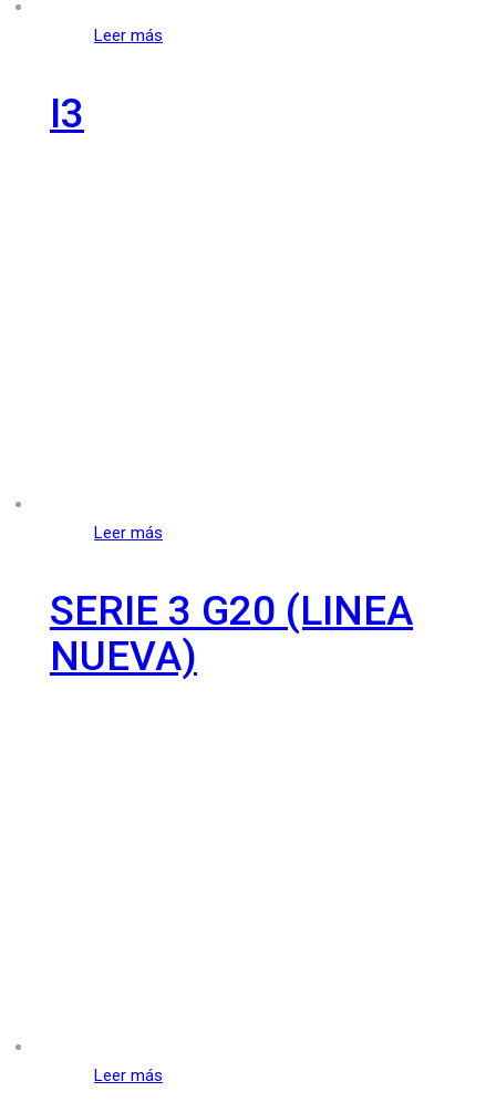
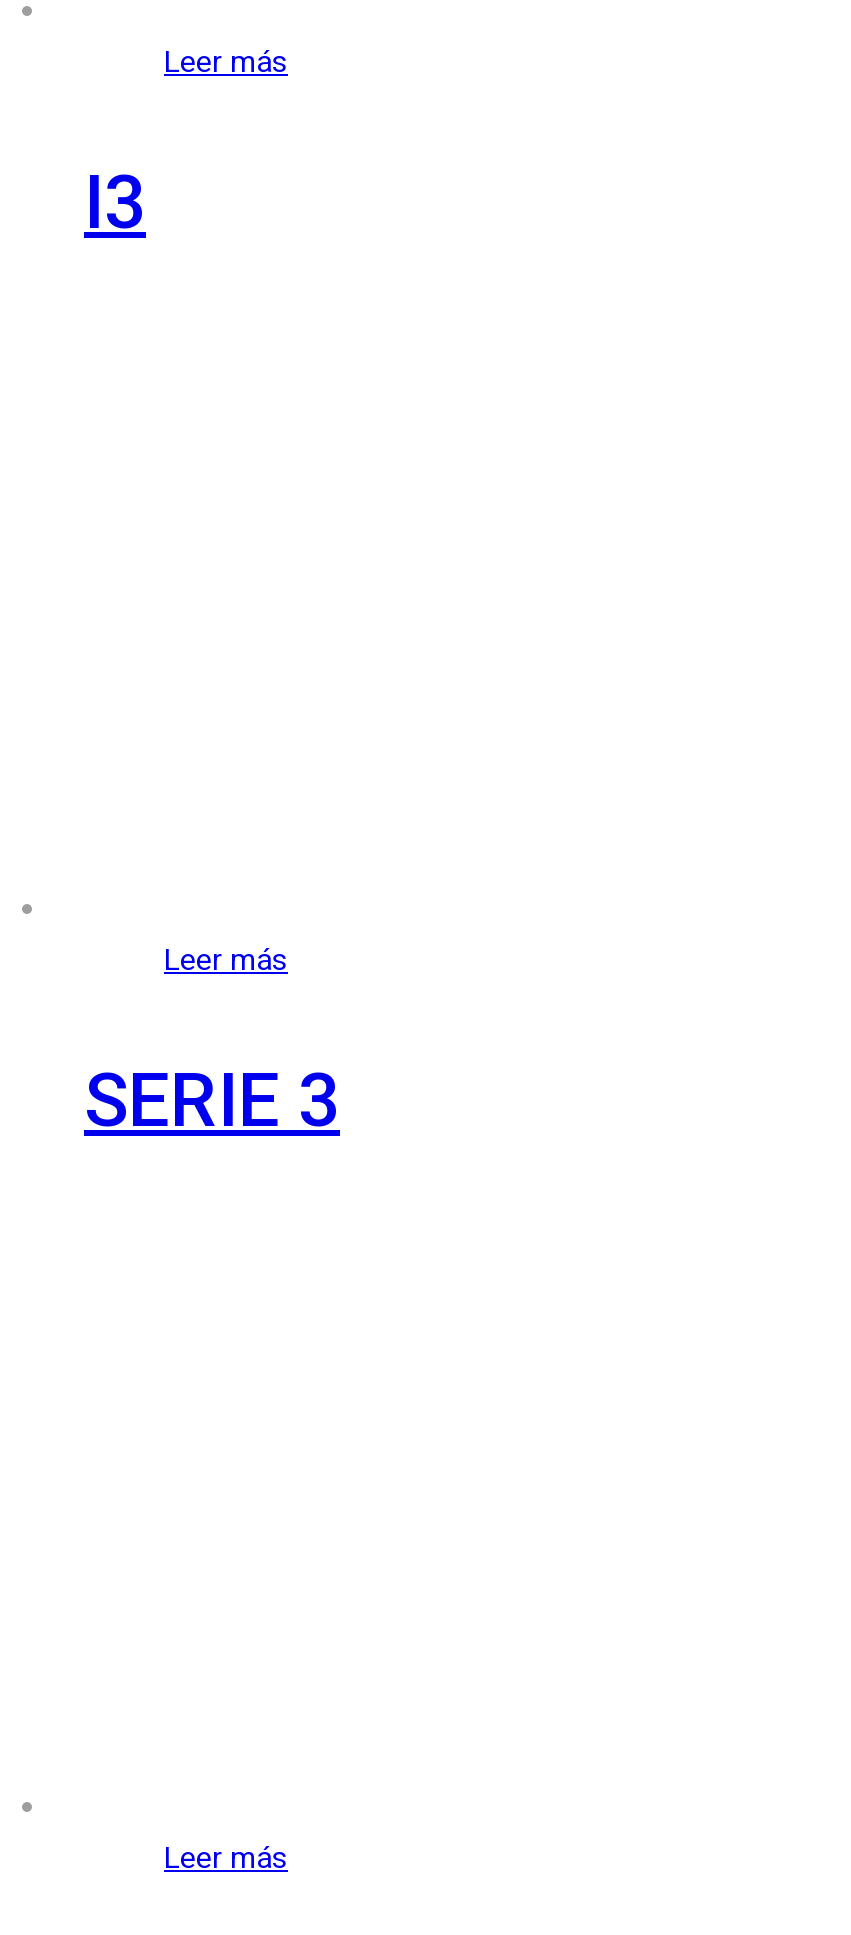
- SERIE 3 G20 (LINEA
- NUEVA)
+ SERIE 3
